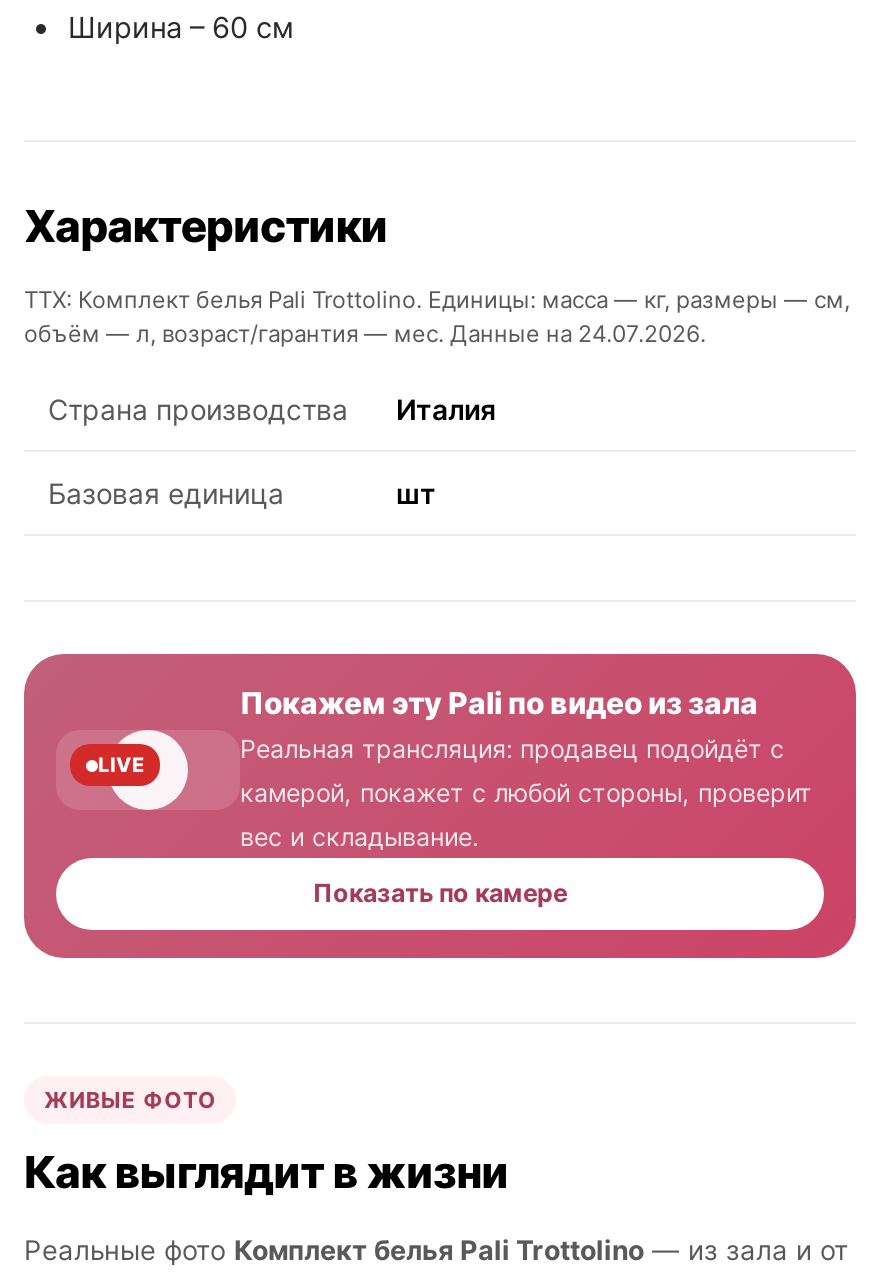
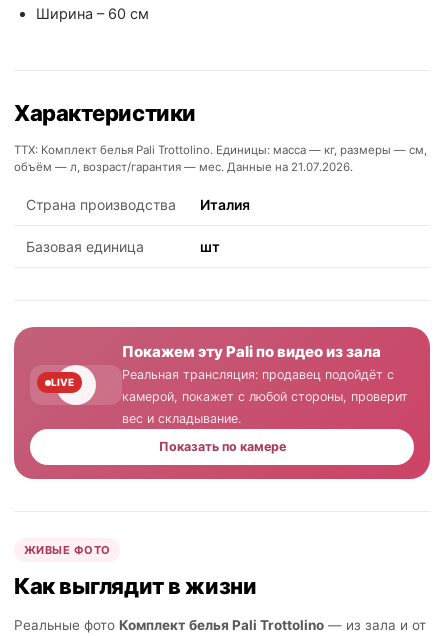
- объём — л, возраст/гарантия — мес. Данные на 24.07.2026.
+ объём — л, возраст/гарантия — мес. Данные на 21.07.2026.
